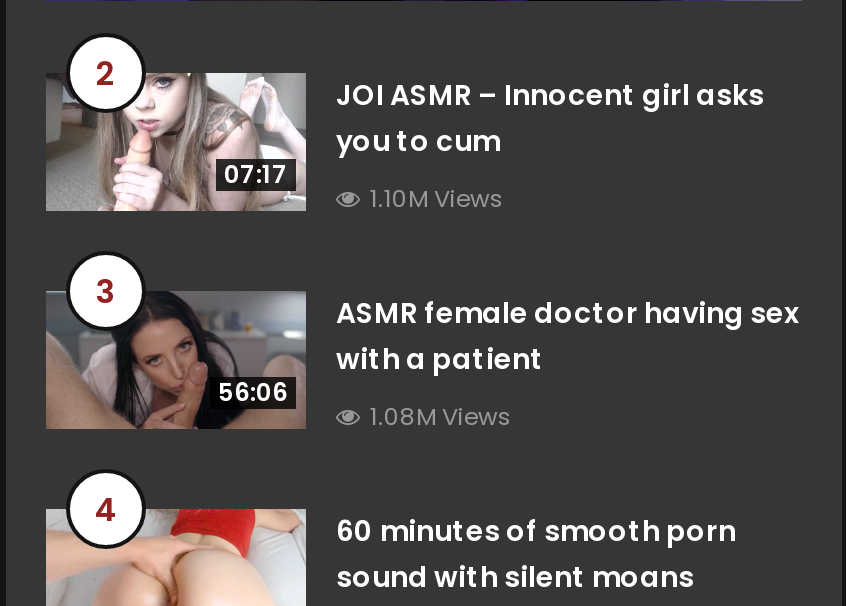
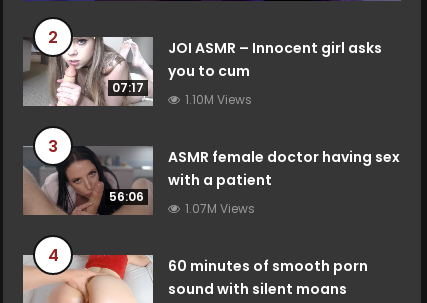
- 1.08M Views
+ 1.07M Views
